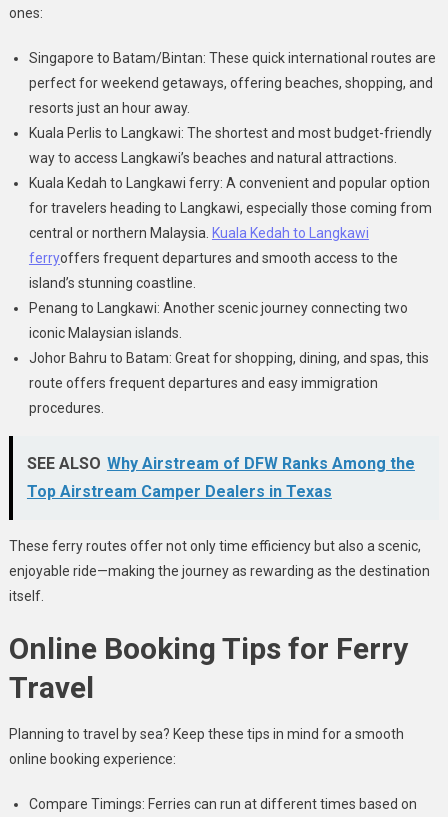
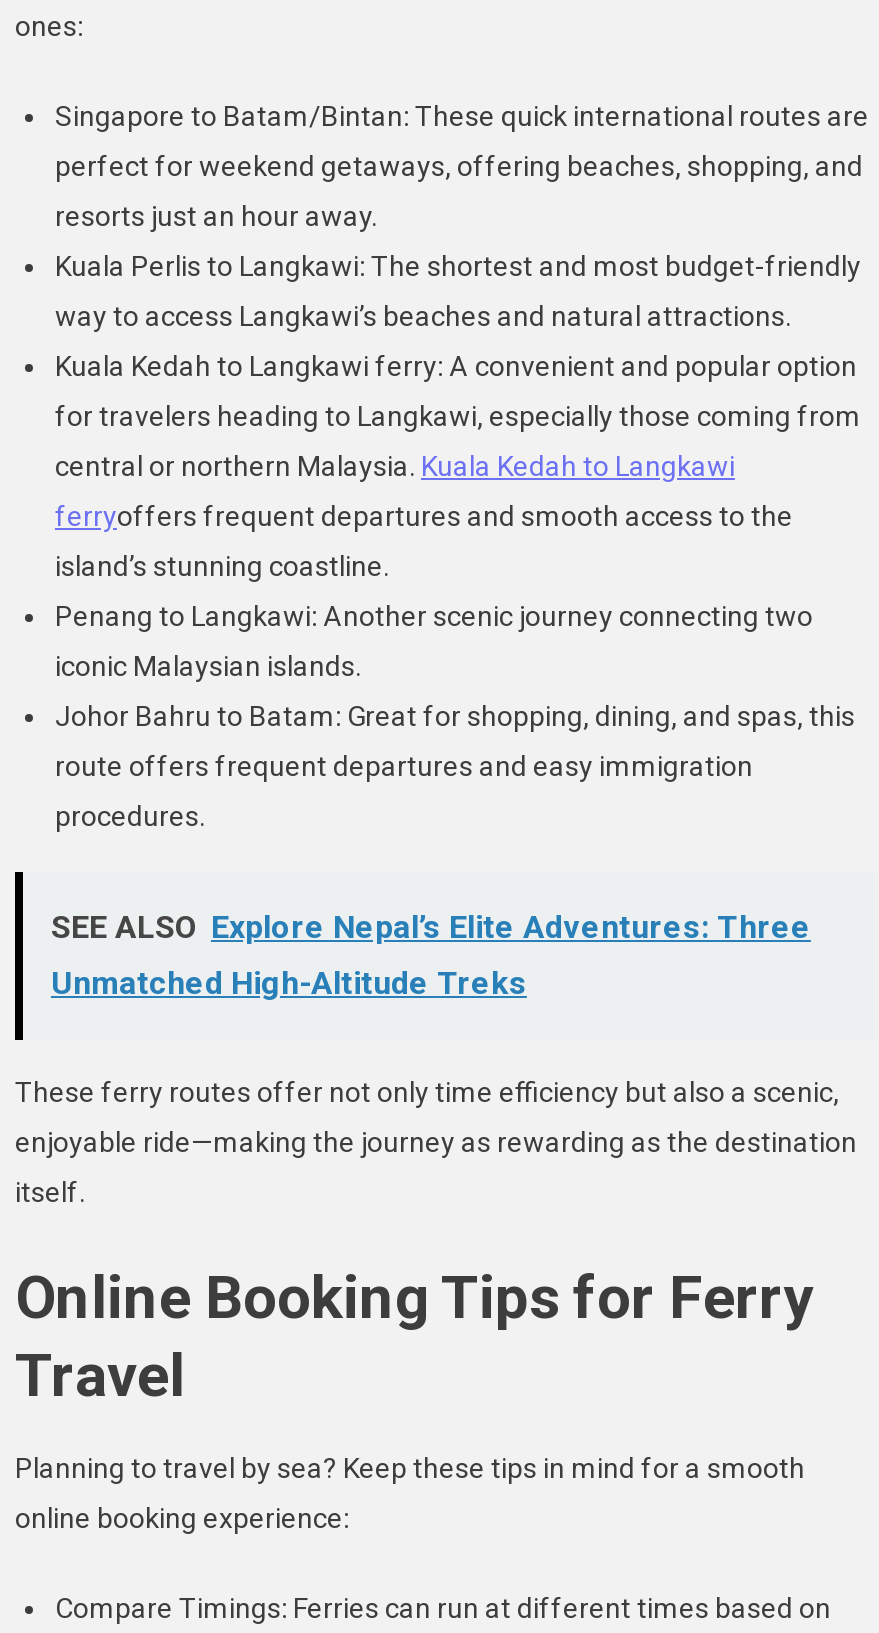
- SEE ALSO Why Airstream of DFW Ranks Among the
+ SEE ALSO Explore Nepal’s Elite Adventures: Three

- Top Airstream Camper Dealers in Texas
+ Unmatched High-Altitude Treks
